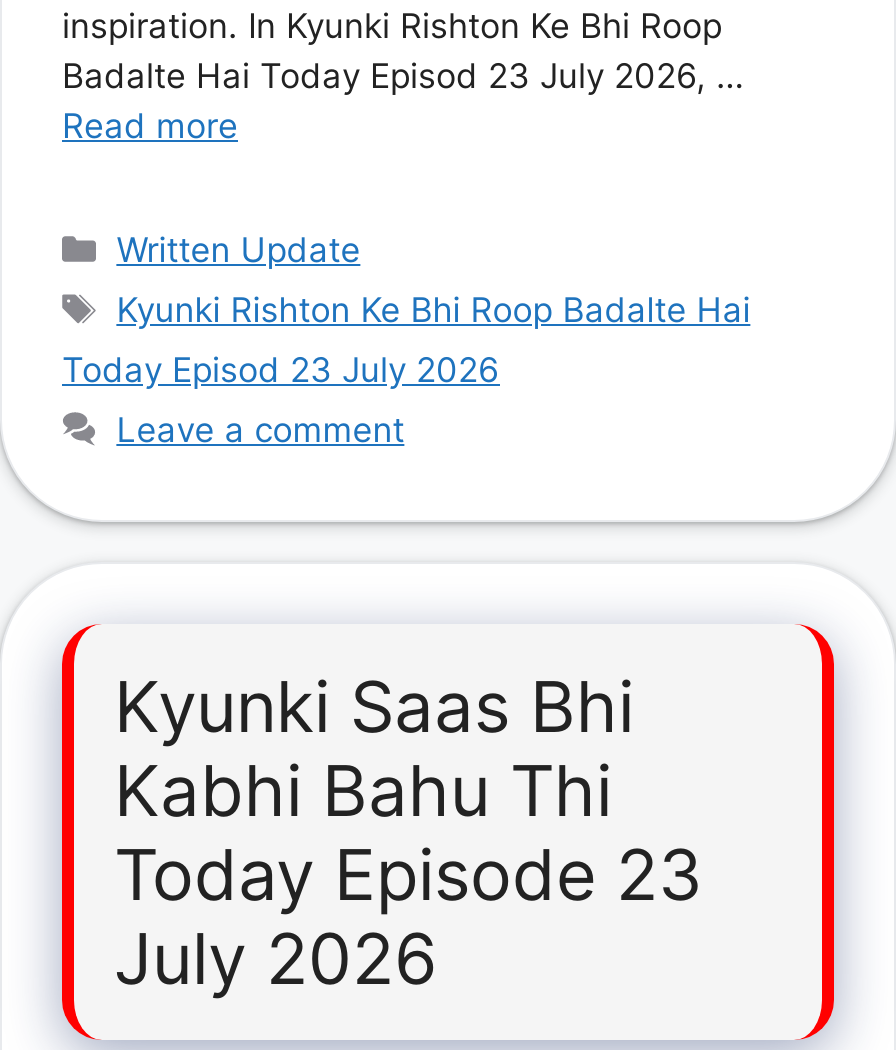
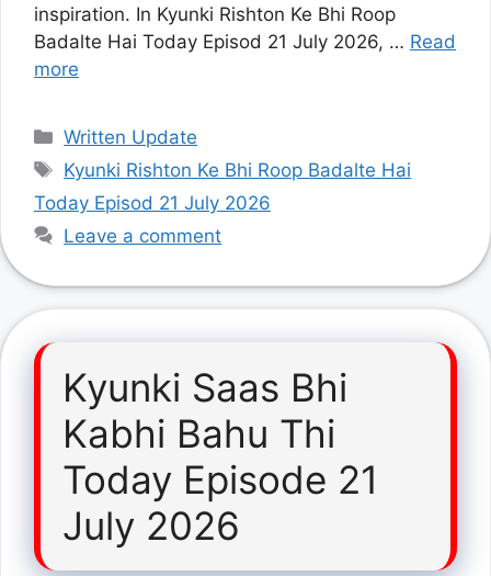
- Badalte Hai Today Episod 23 July 2026, …
- Read more
+ Badalte Hai Today Episod 21 July 2026, … Read
+ more

- Today Episod 23 July 2026
+ Today Episod 21 July 2026

- Today Episode 23
+ Today Episode 21
